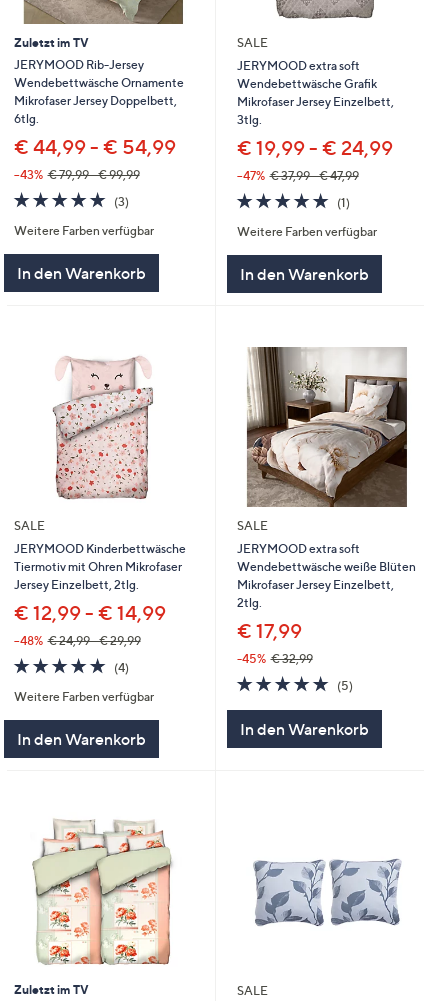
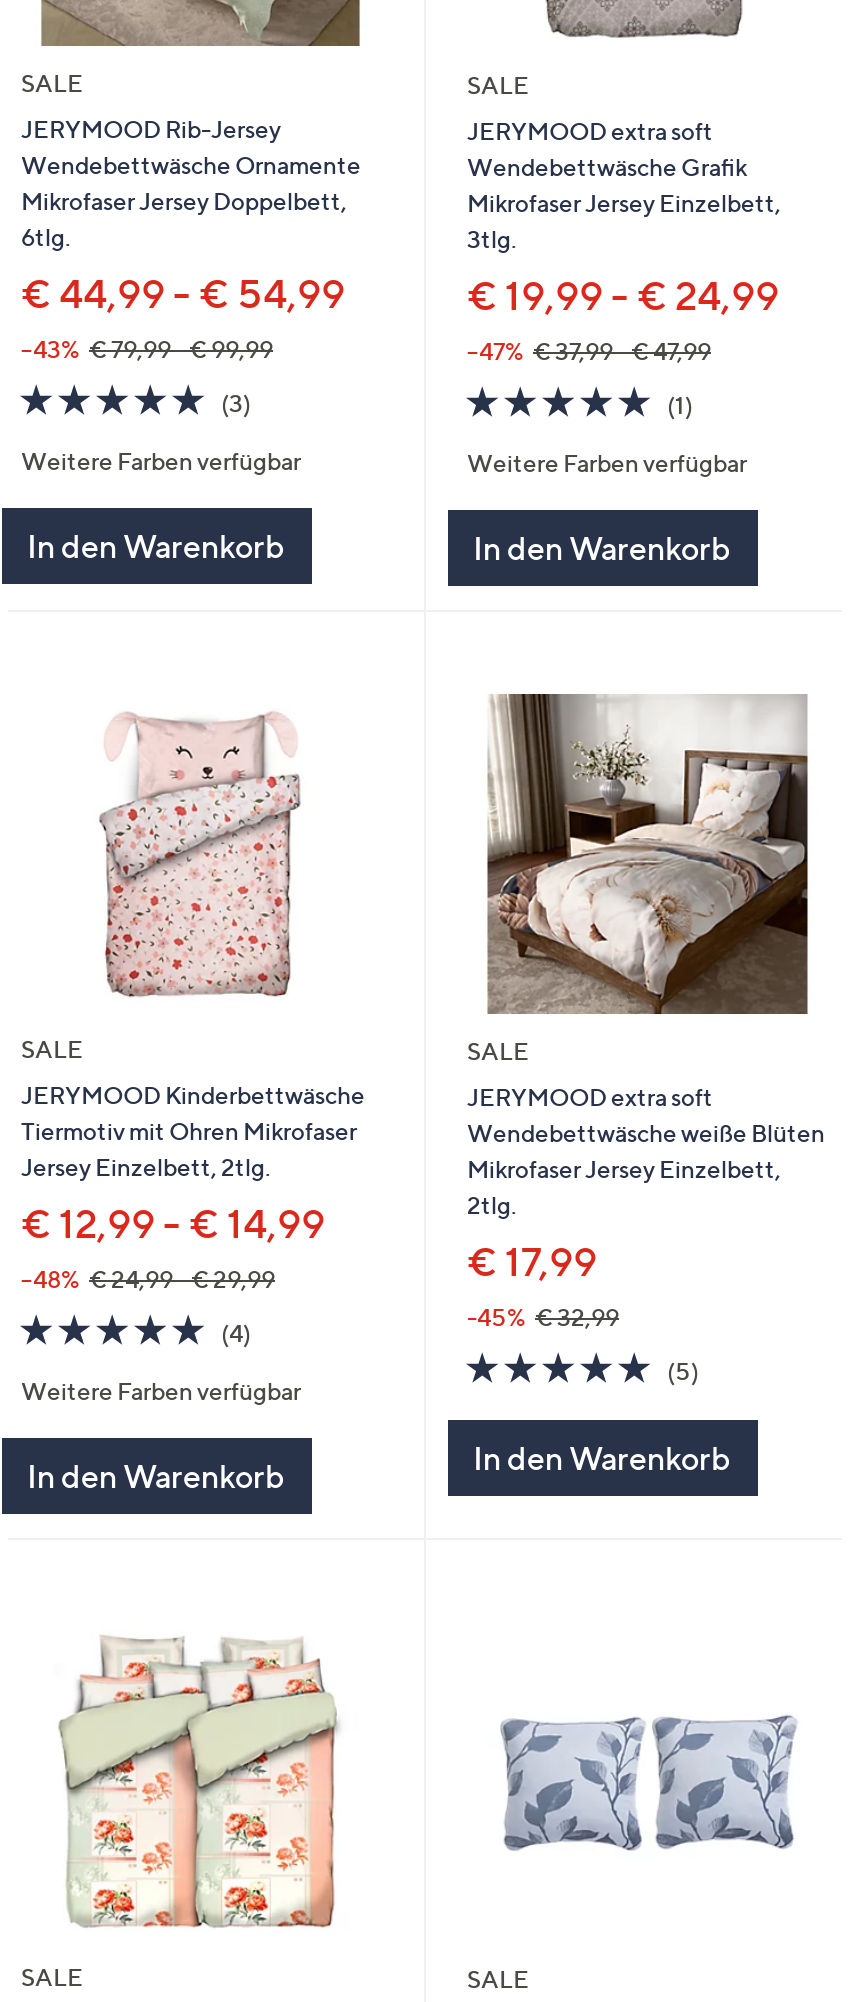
- Zuletzt im TV
+ SALE

- Zuletzt im TV
+ SALE
